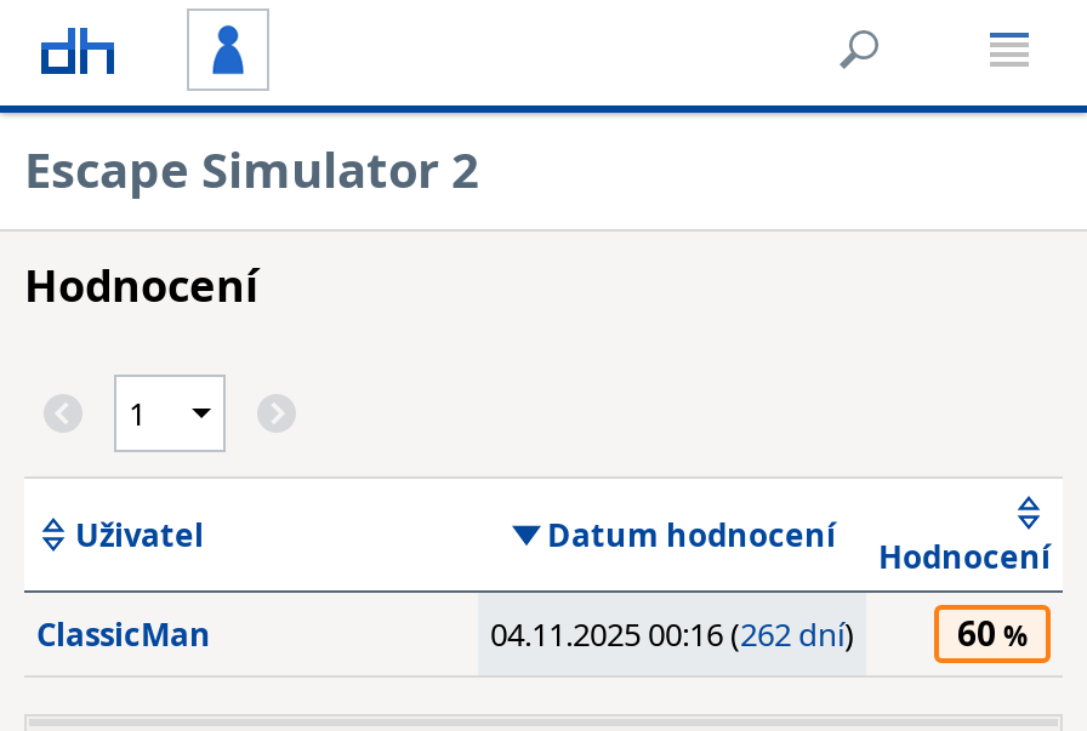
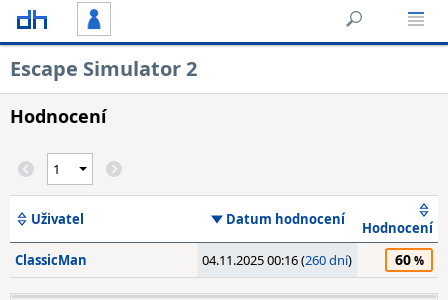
- 04.11.2025 00:16 (262 dní)
+ 04.11.2025 00:16 (260 dní)
